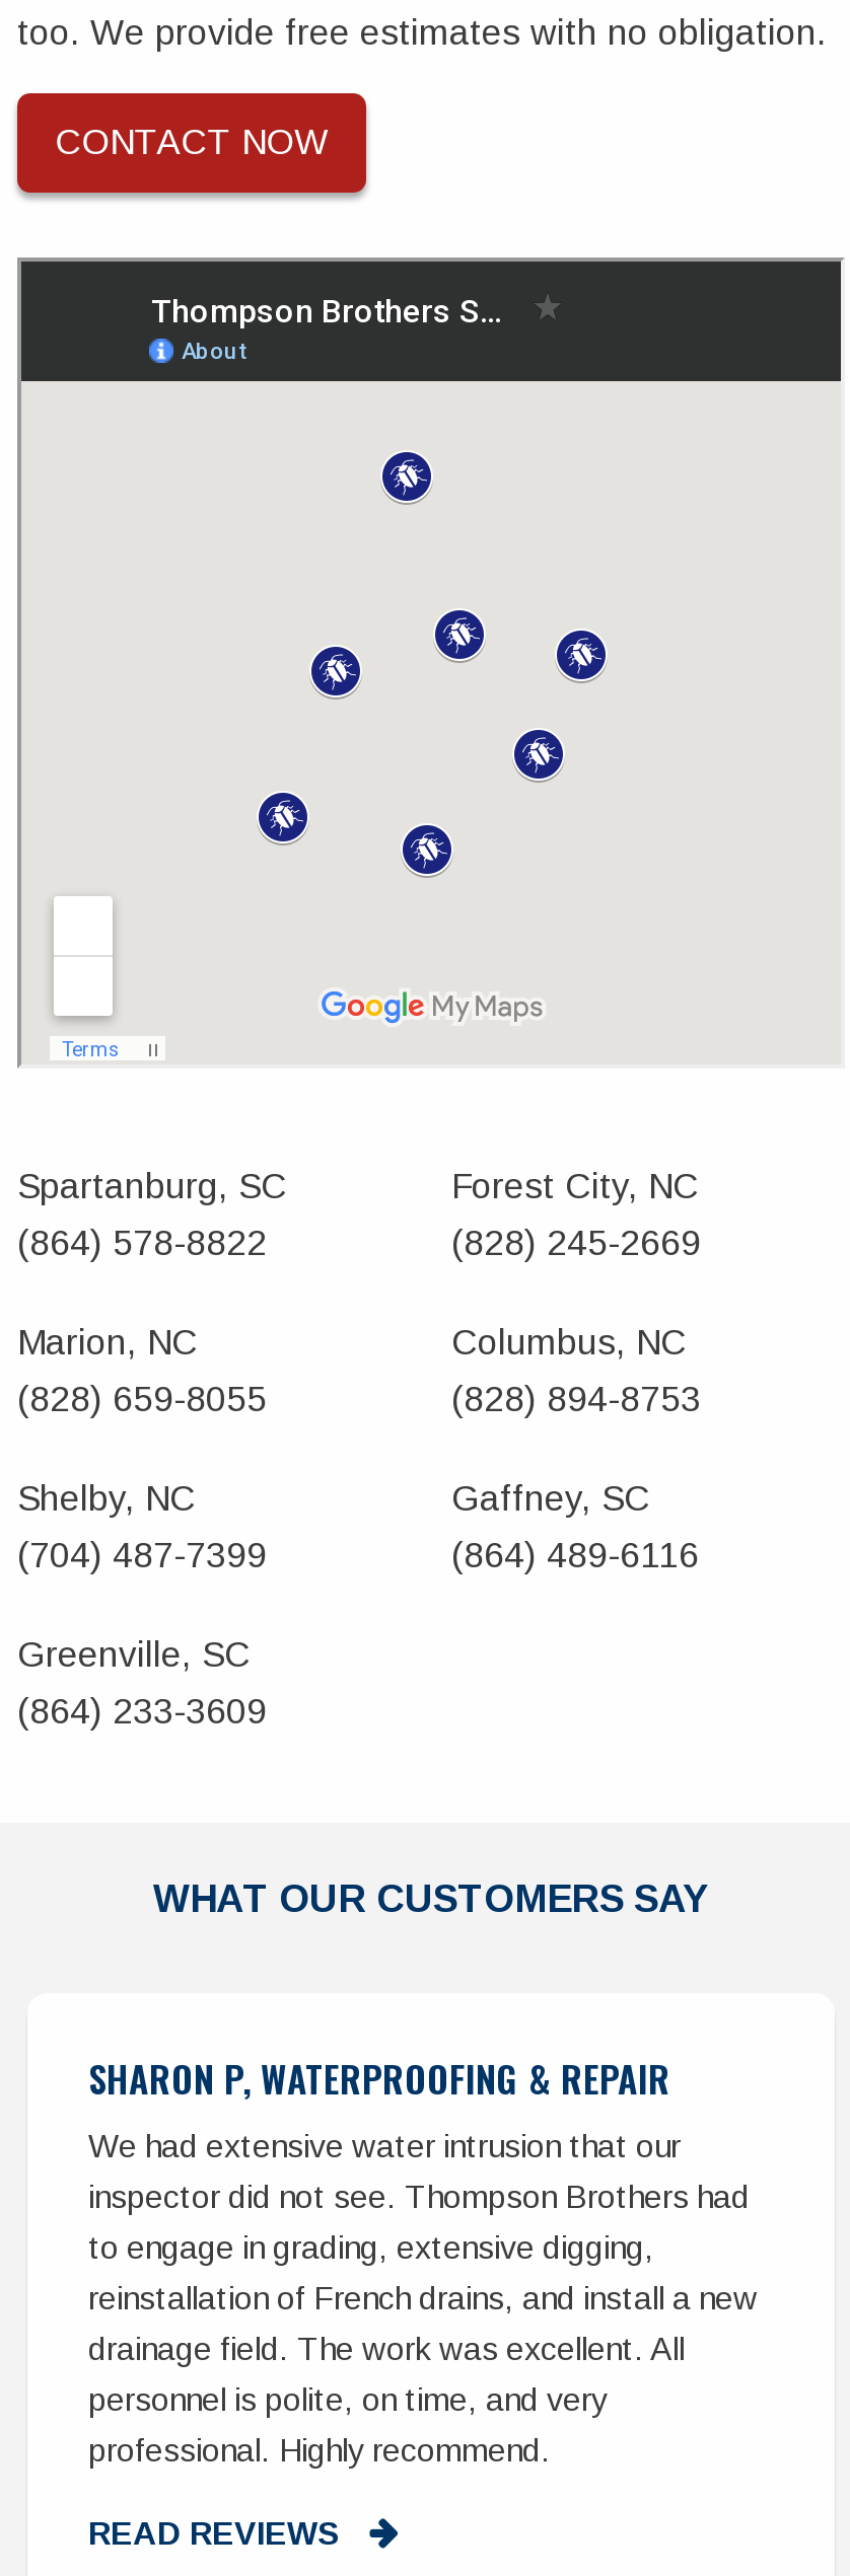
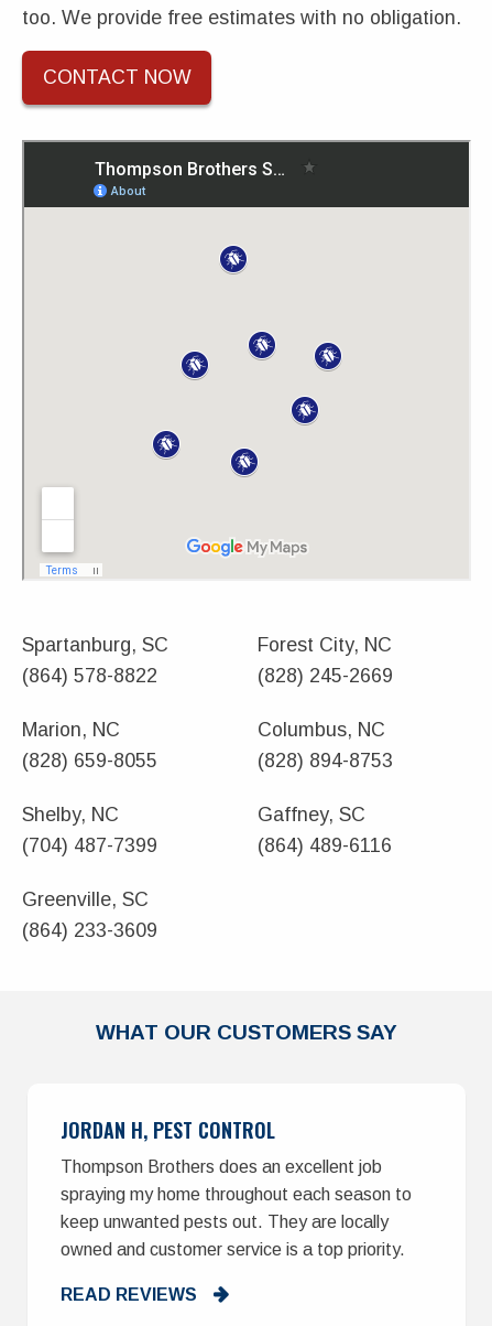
- SHARON P, WATERPROOFING & REPAIR
- We had extensive water intrusion that our
- inspector did not see. Thompson Brothers had
- to engage in grading, extensive digging,
- reinstallation of French drains, and install a new
- drainage field. The work was excellent. All
- personnel is polite, on time, and very
- professional. Highly recommend.
+ JORDAN H, PEST CONTROL
+ Thompson Brothers does an excellent job
+ spraying my home throughout each season to
+ keep unwanted pests out. They are locally
+ owned and customer service is a top priority.
